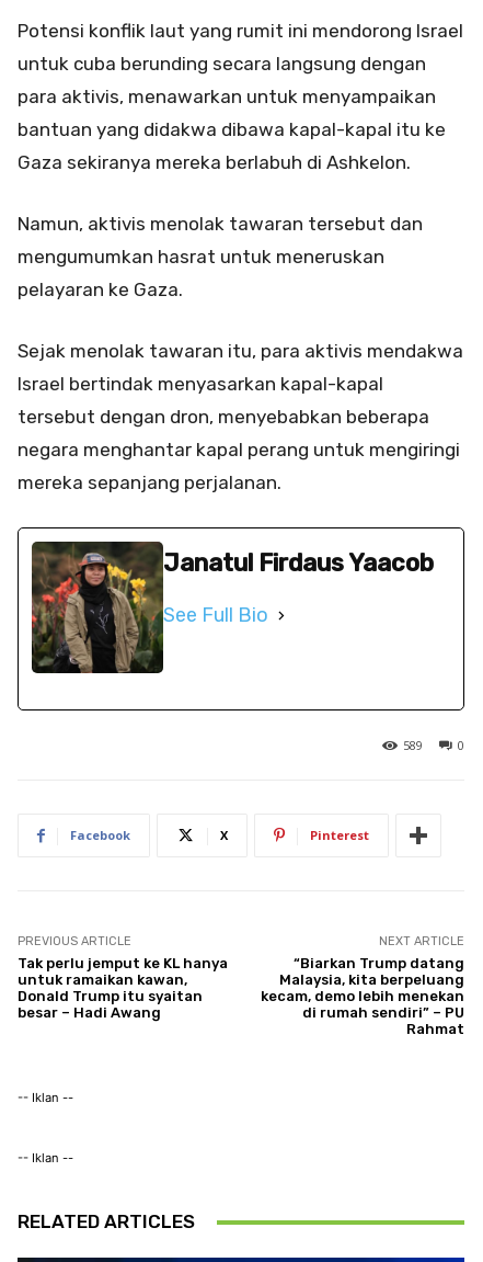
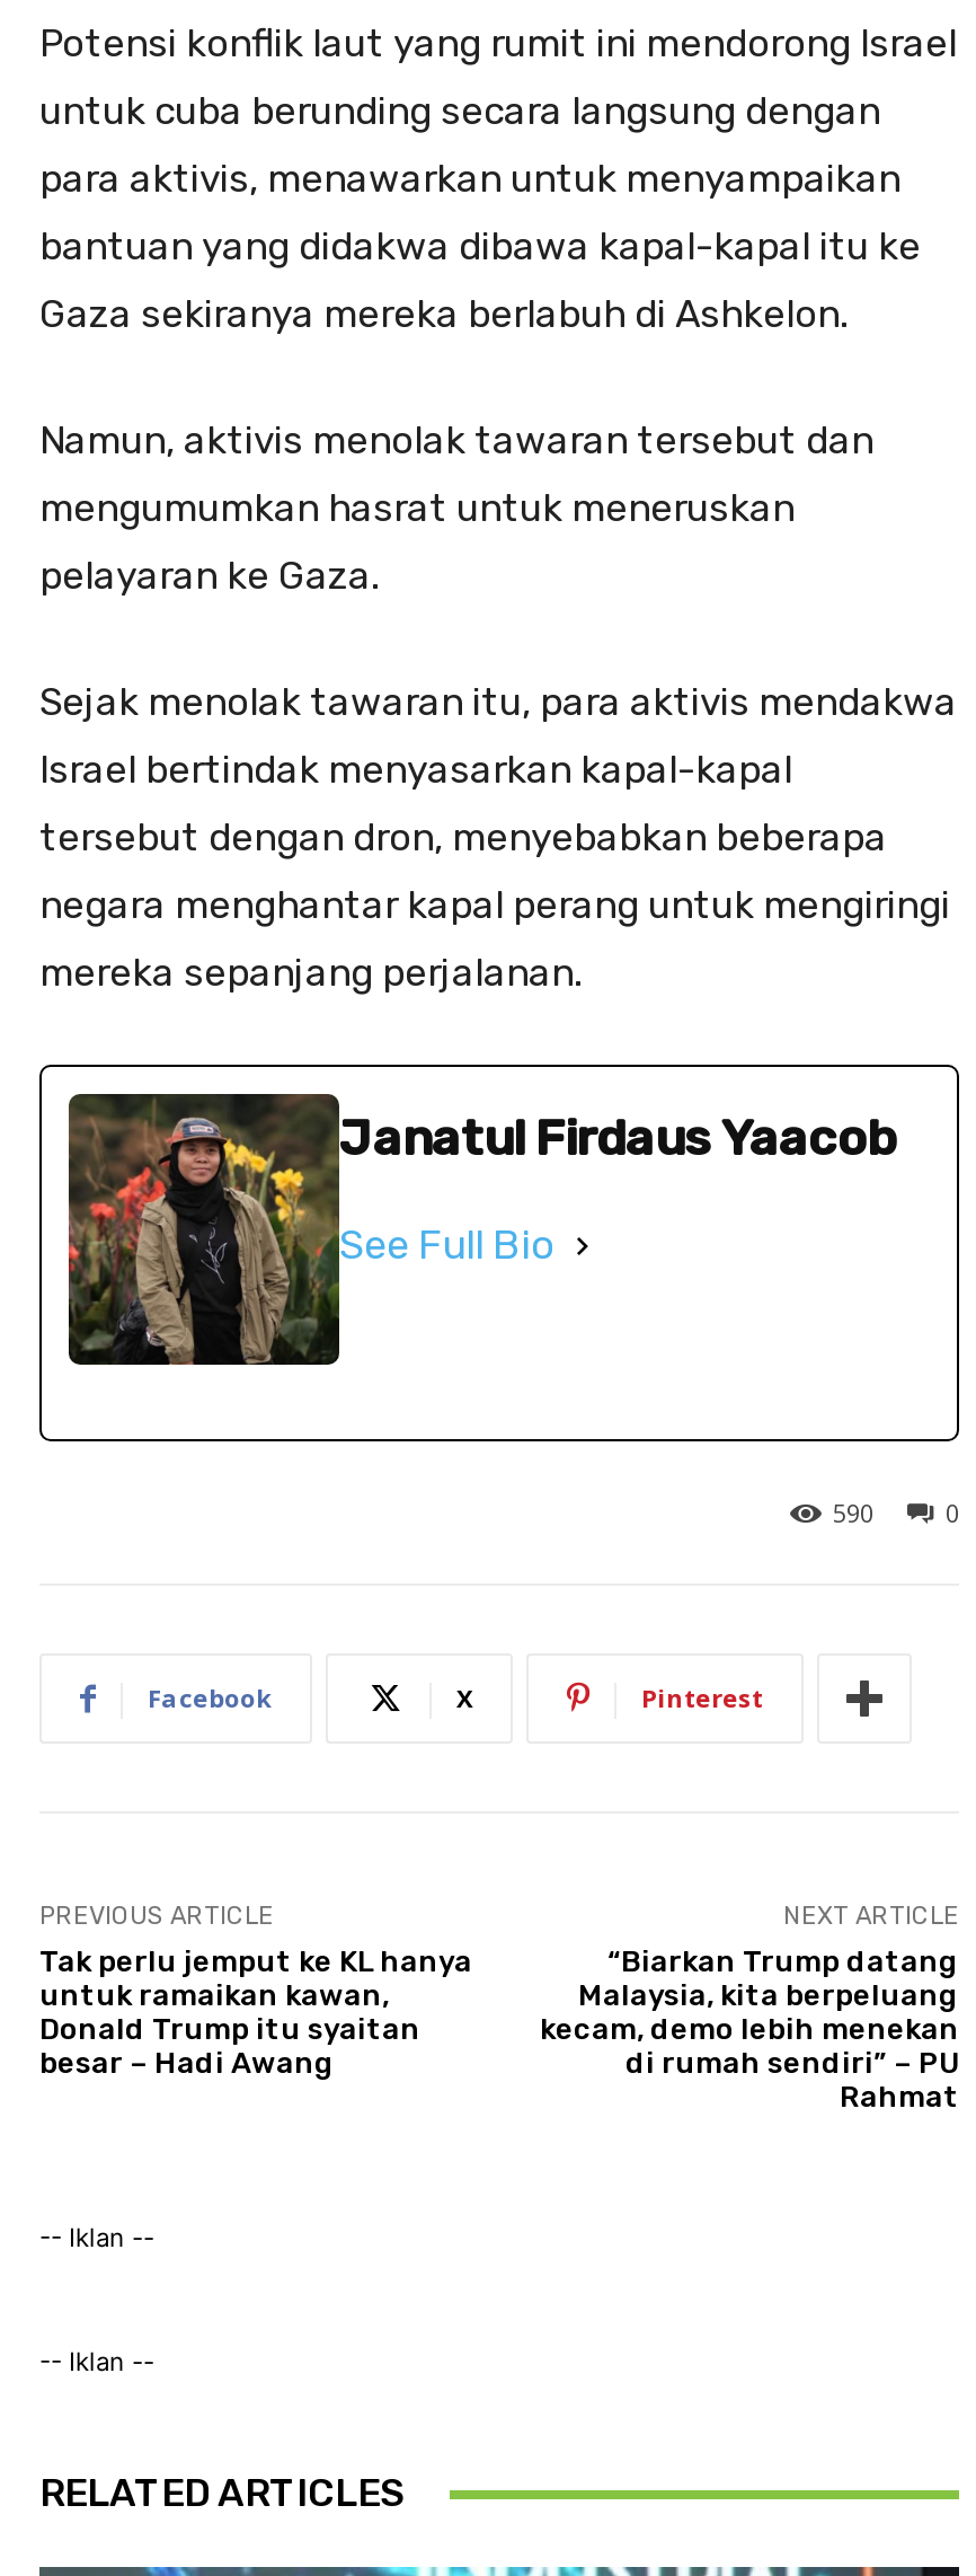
- 589
+ 590
